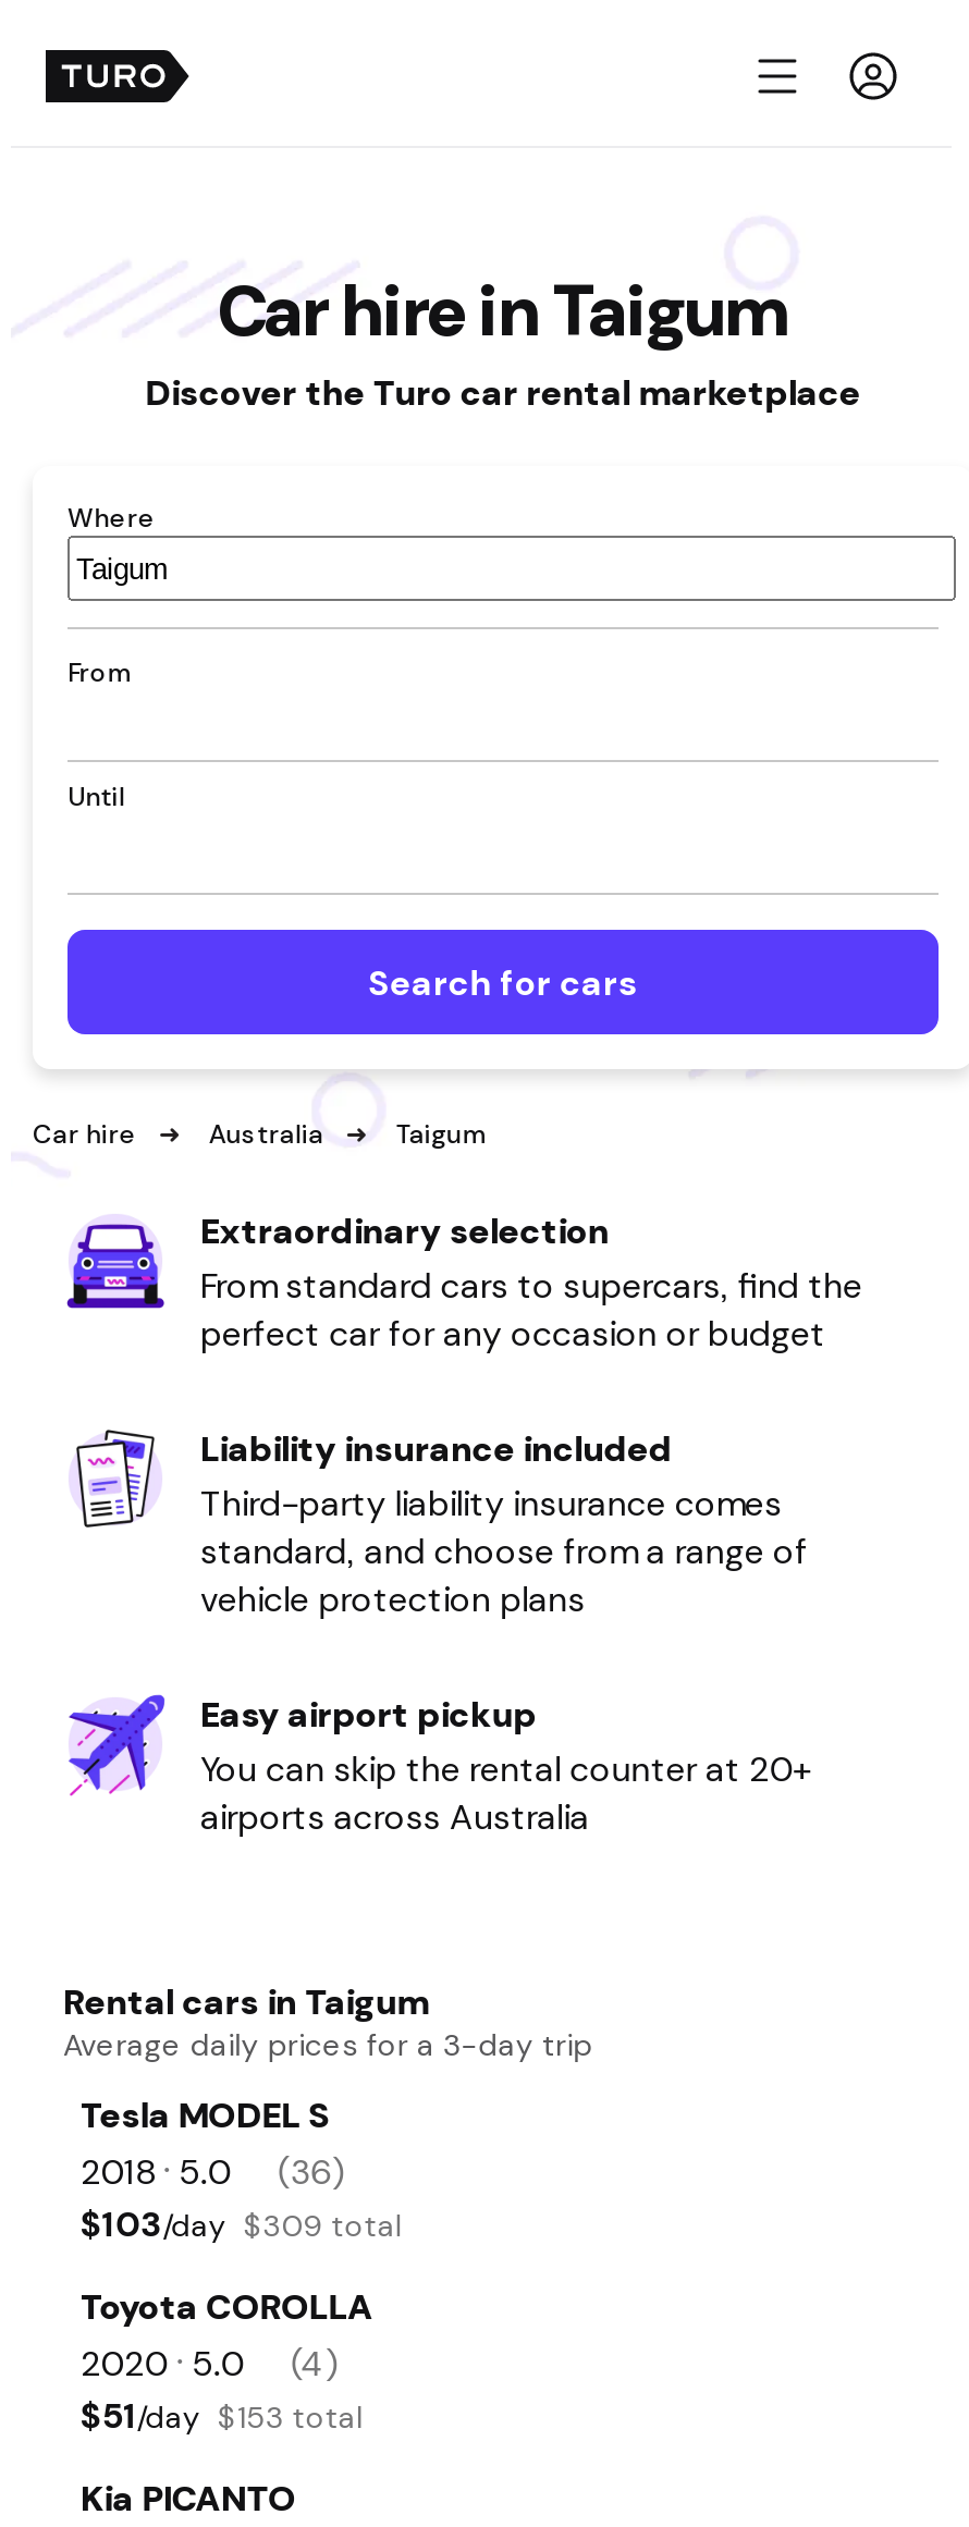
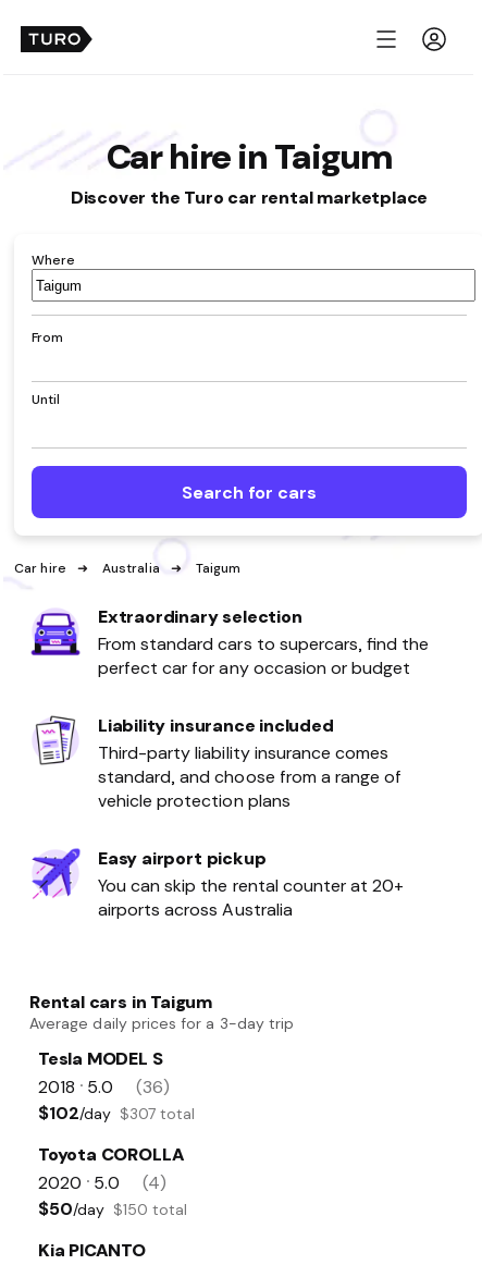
- $103/day $309 total
+ $102/day $307 total

- $51/day $153 total
+ $50/day $150 total
